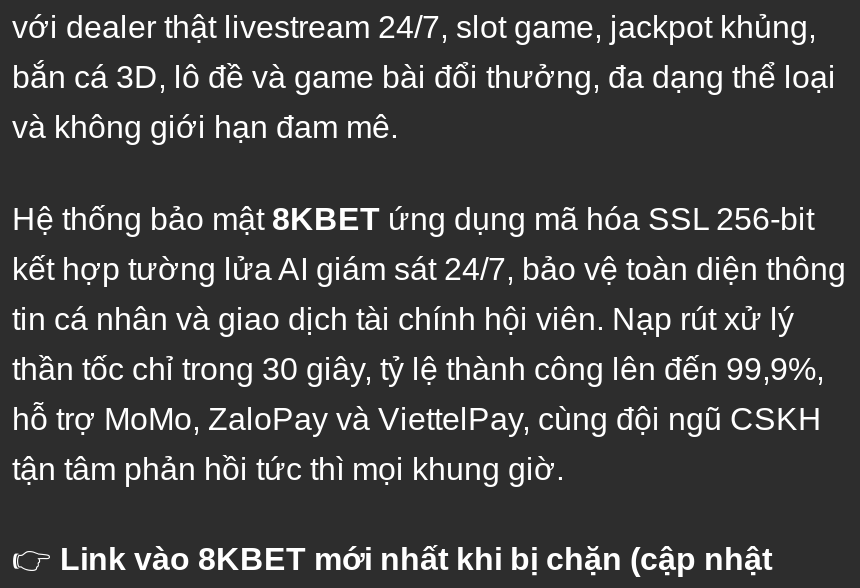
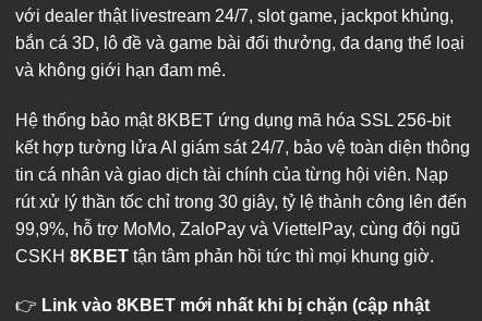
- tin cá nhân và giao dịch tài chính hội viên. Nạp rút xử lý
+ tin cá nhân và giao dịch tài chính của từng hội viên. Nạp

- thần tốc chỉ trong 30 giây, tỷ lệ thành công lên đến 99,9%,
+ rút xử lý thần tốc chỉ trong 30 giây, tỷ lệ thành công lên đến

- hỗ trợ MoMo, ZaloPay và ViettelPay, cùng đội ngũ CSKH
+ 99,9%, hỗ trợ MoMo, ZaloPay và ViettelPay, cùng đội ngũ

- tận tâm phản hồi tức thì mọi khung giờ.
+ CSKH 8KBET tận tâm phản hồi tức thì mọi khung giờ.
